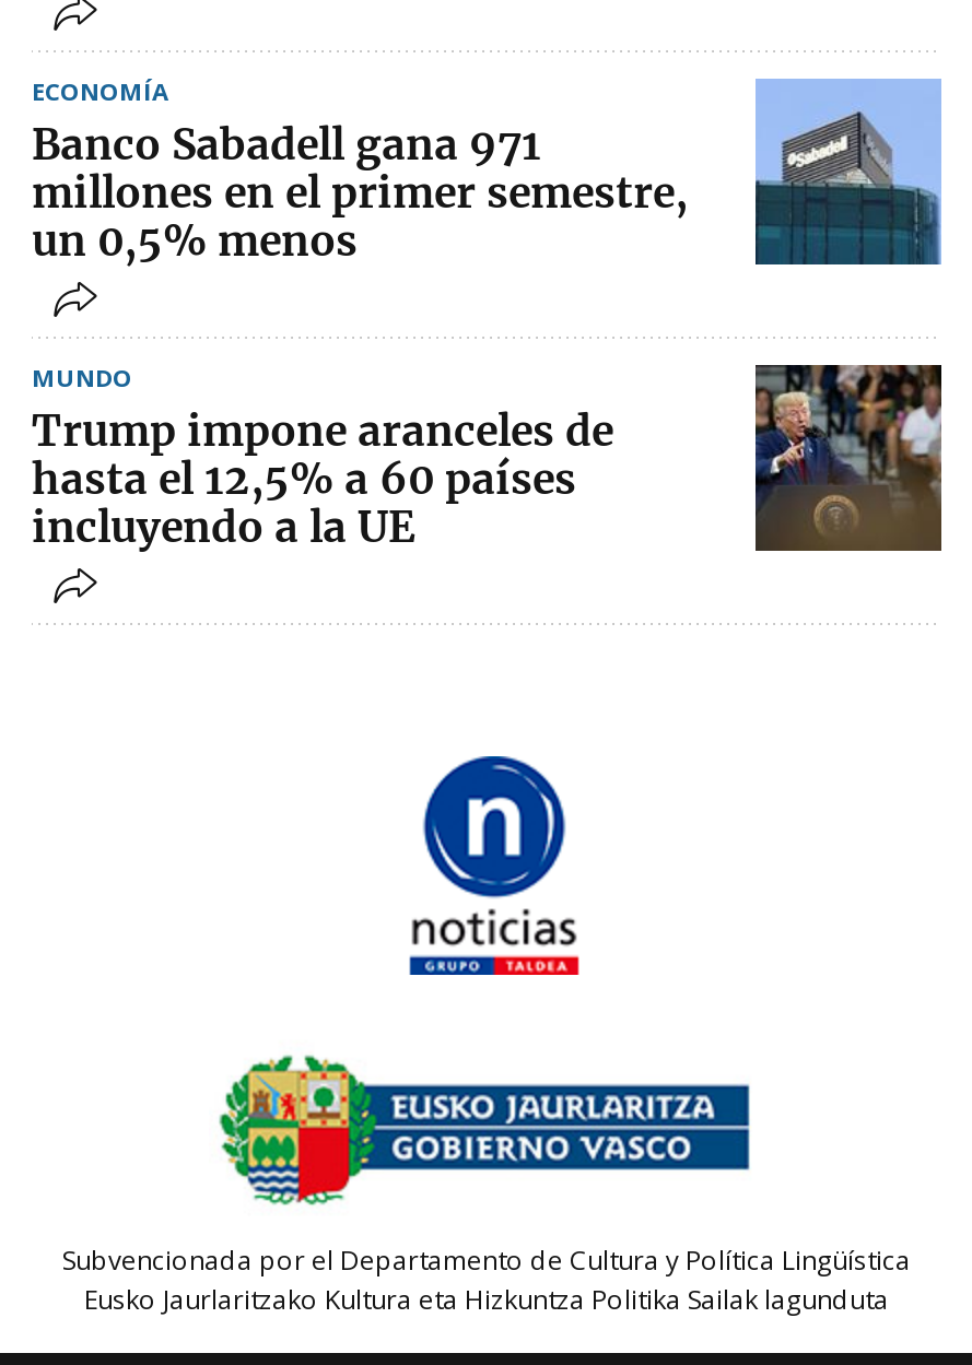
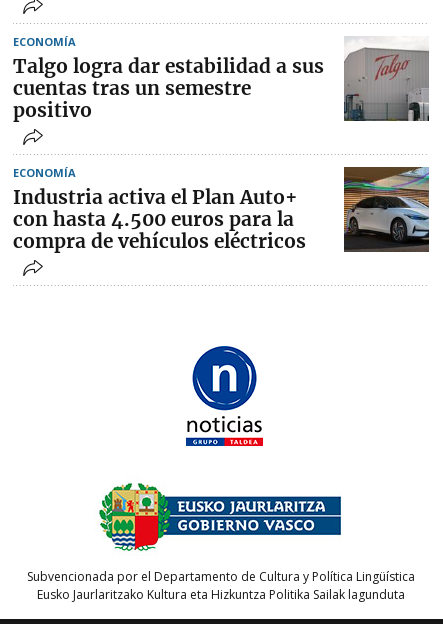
- [image]
- Banco Sabadell gana 971
- millones en el primer semestre,
- un 0,5% menos
+ [image]
+ Talgo logra dar estabilidad a sus
+ cuentas tras un semestre
+ positivo

- MUNDO
- Trump impone aranceles de
- hasta el 12,5% a 60 países
- incluyendo a la UE
+ ECONOMÍA
+ Industria activa el Plan Auto+
+ con hasta 4.500 euros para la
+ compra de vehículos eléctricos

- [image]
+ [image]
